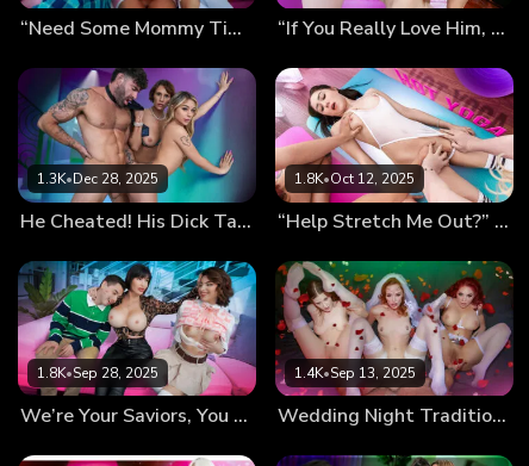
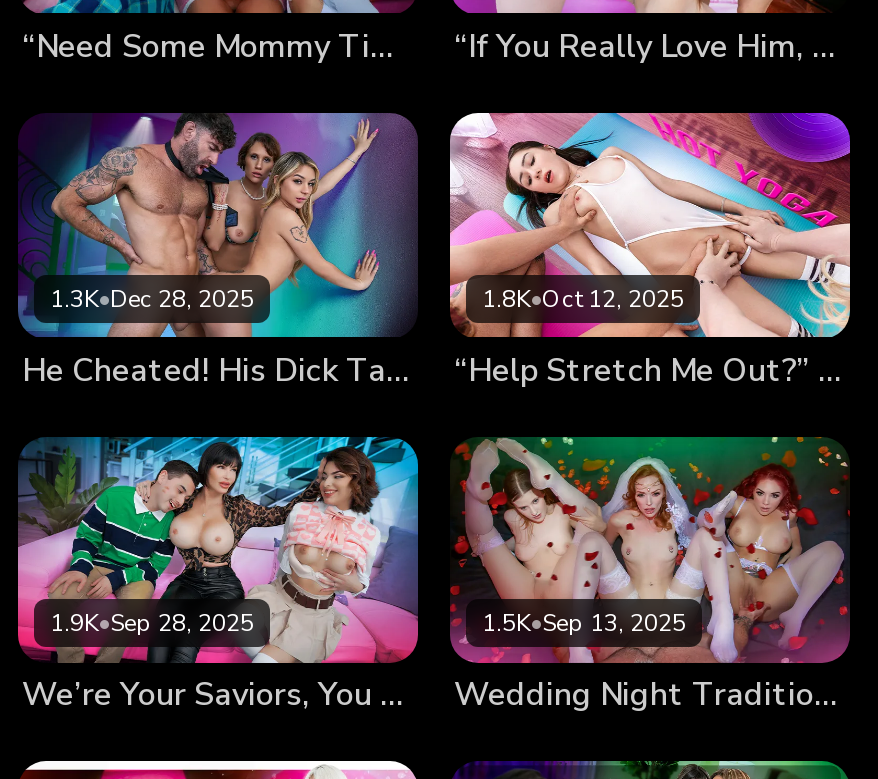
- 1.8K•Sep 28, 2025
+ 1.9K•Sep 28, 2025

- 1.4K•Sep 13, 2025
+ 1.5K•Sep 13, 2025
